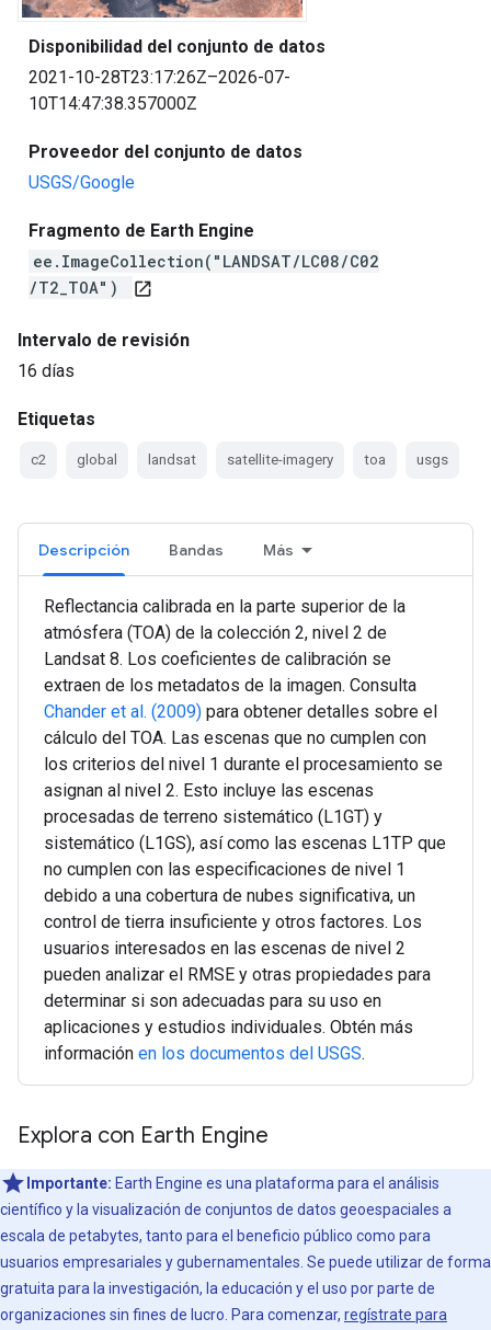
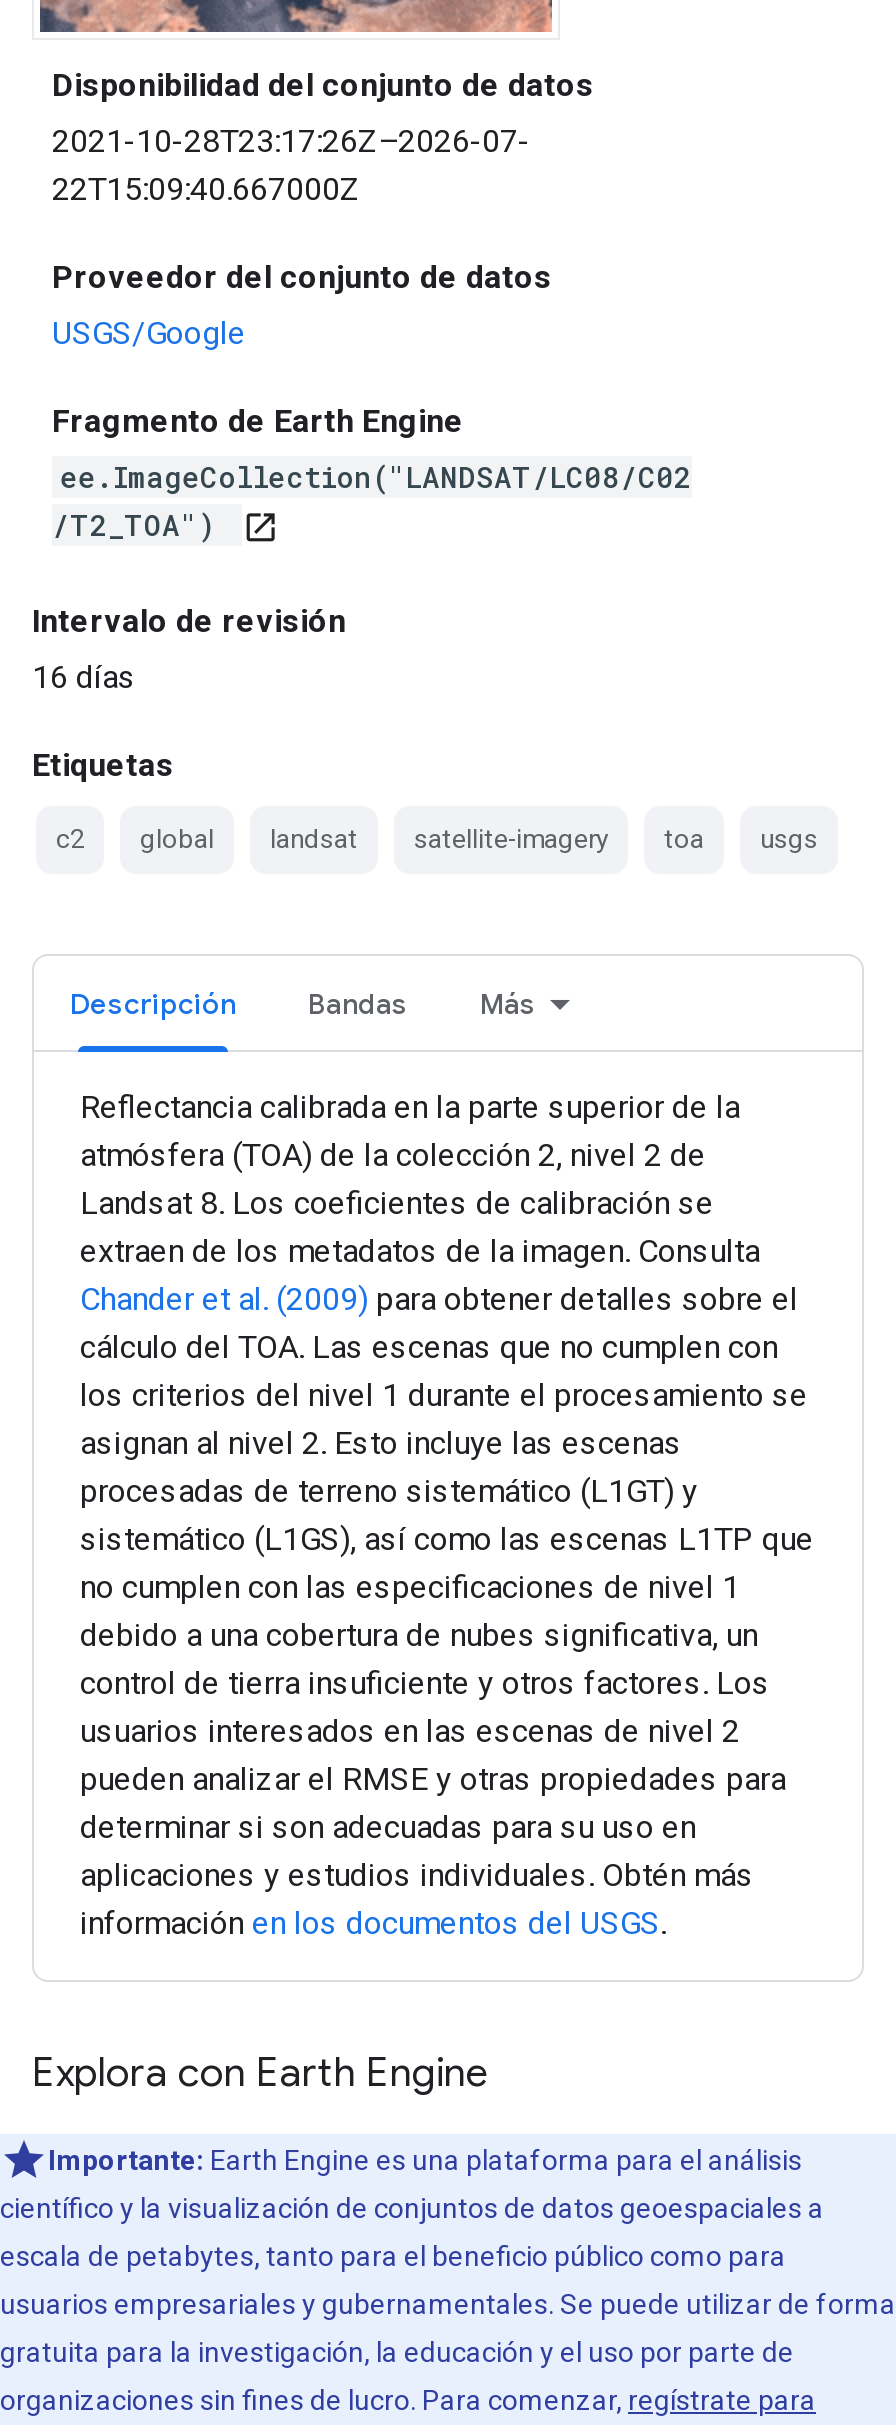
- 10T14:47:38.357000Z
+ 22T15:09:40.667000Z
